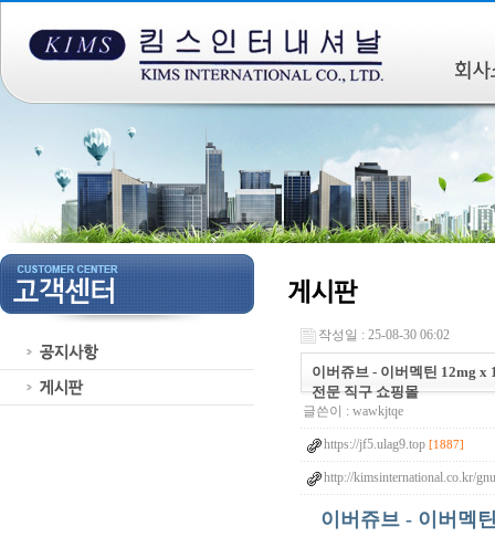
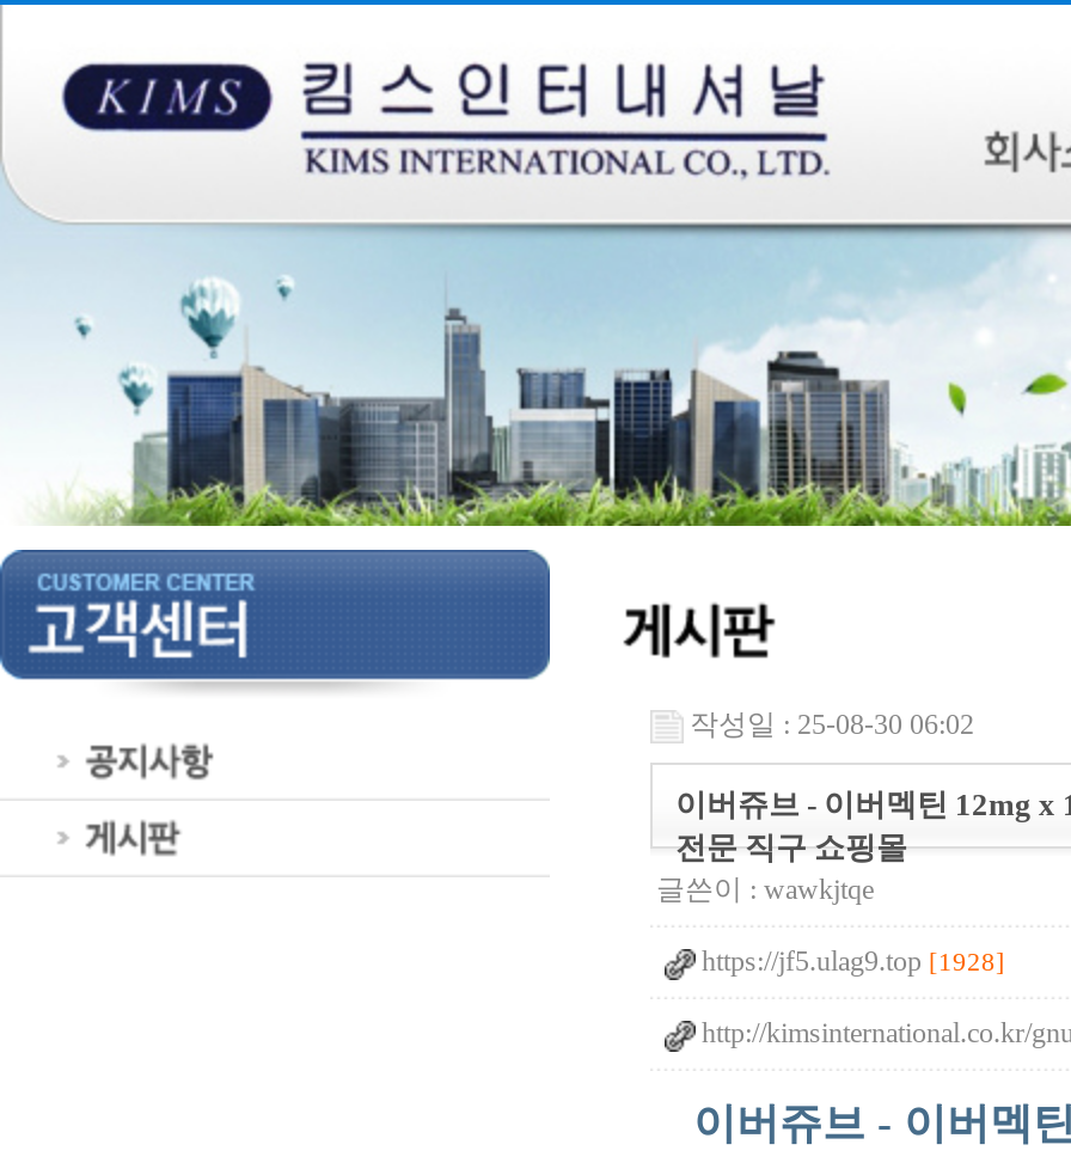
- https://jf5.ulag9.top [1887]
+ https://jf5.ulag9.top [1928]
